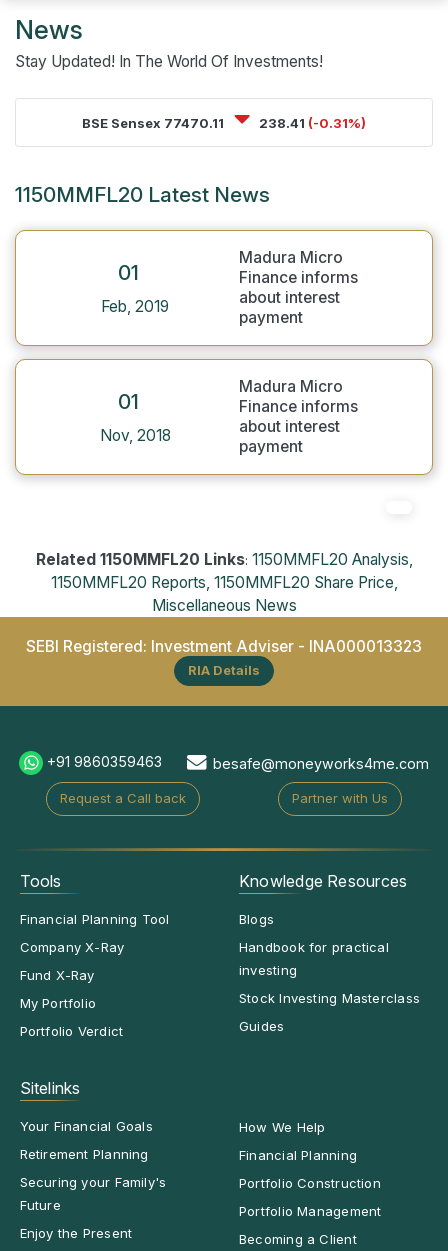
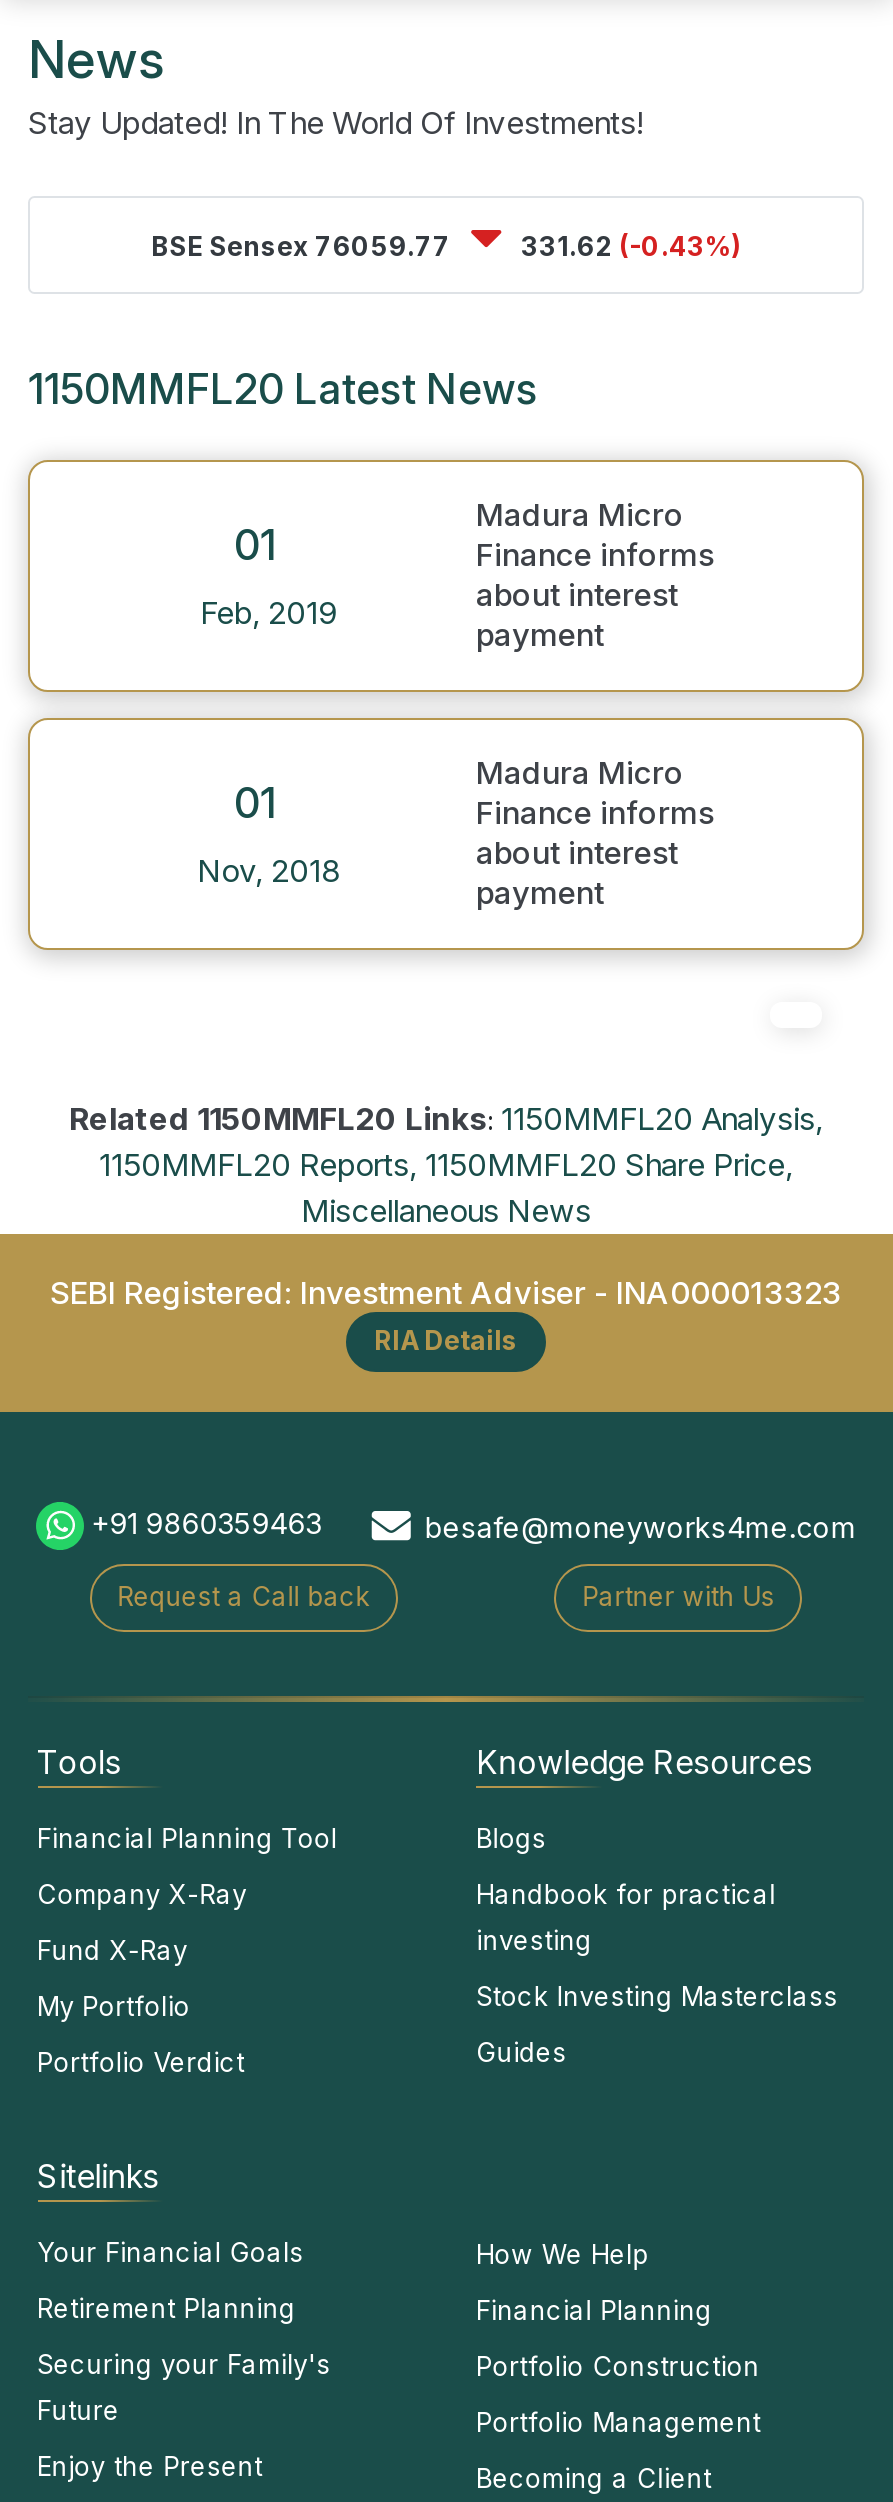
- BSE Sensex 77470.11
+ BSE Sensex 76059.77

- 238.41 (-0.31%)
+ 331.62 (-0.43%)
